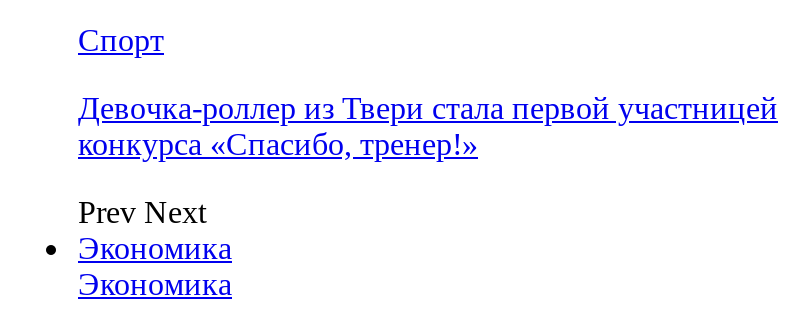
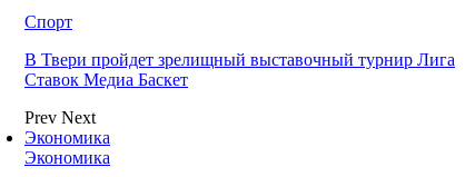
- Девочка-роллер из Твери стала первой участницей
- конкурса «Спасибо, тренер!»
+ В Твери пройдет зрелищный выставочный турнир Лига
+ Ставок Медиа Баскет
